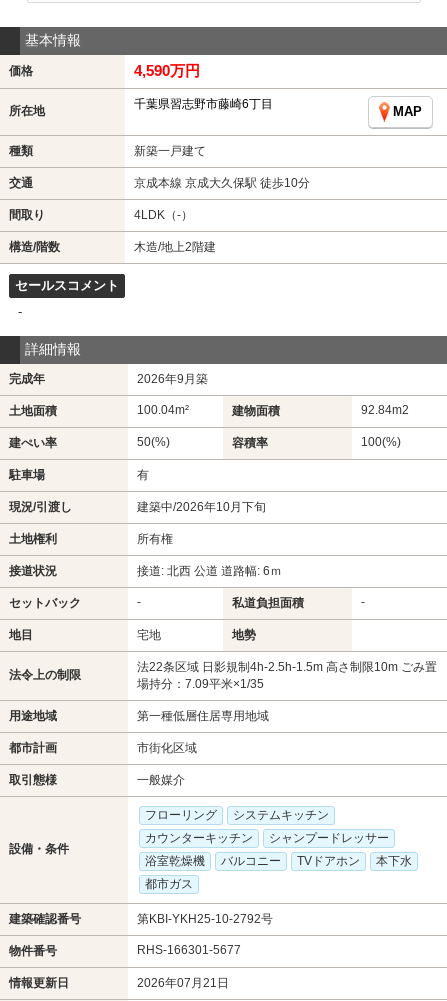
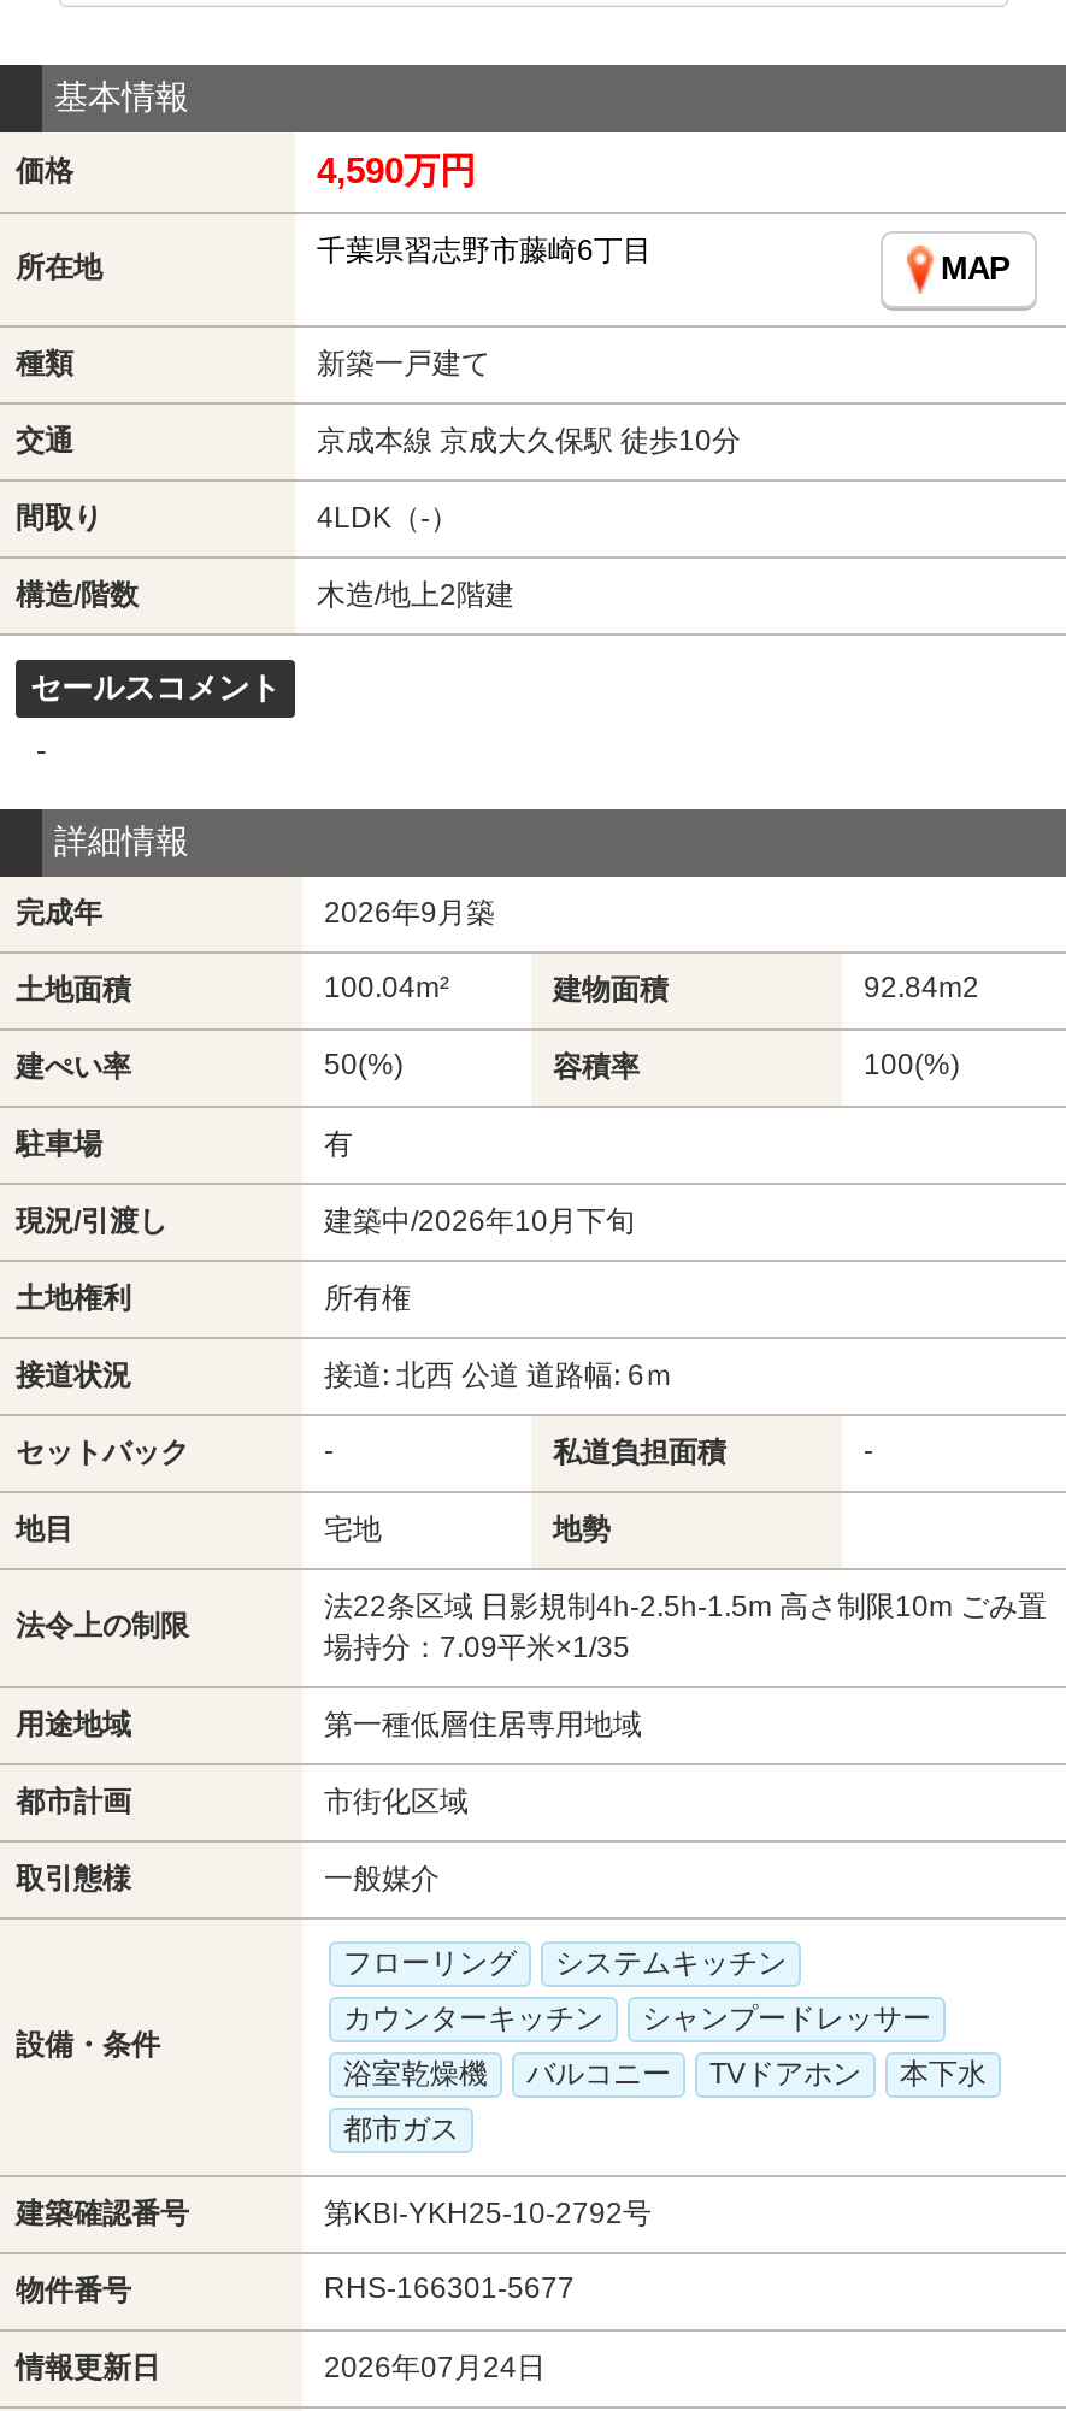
- 2026年07月21日
+ 2026年07月24日
